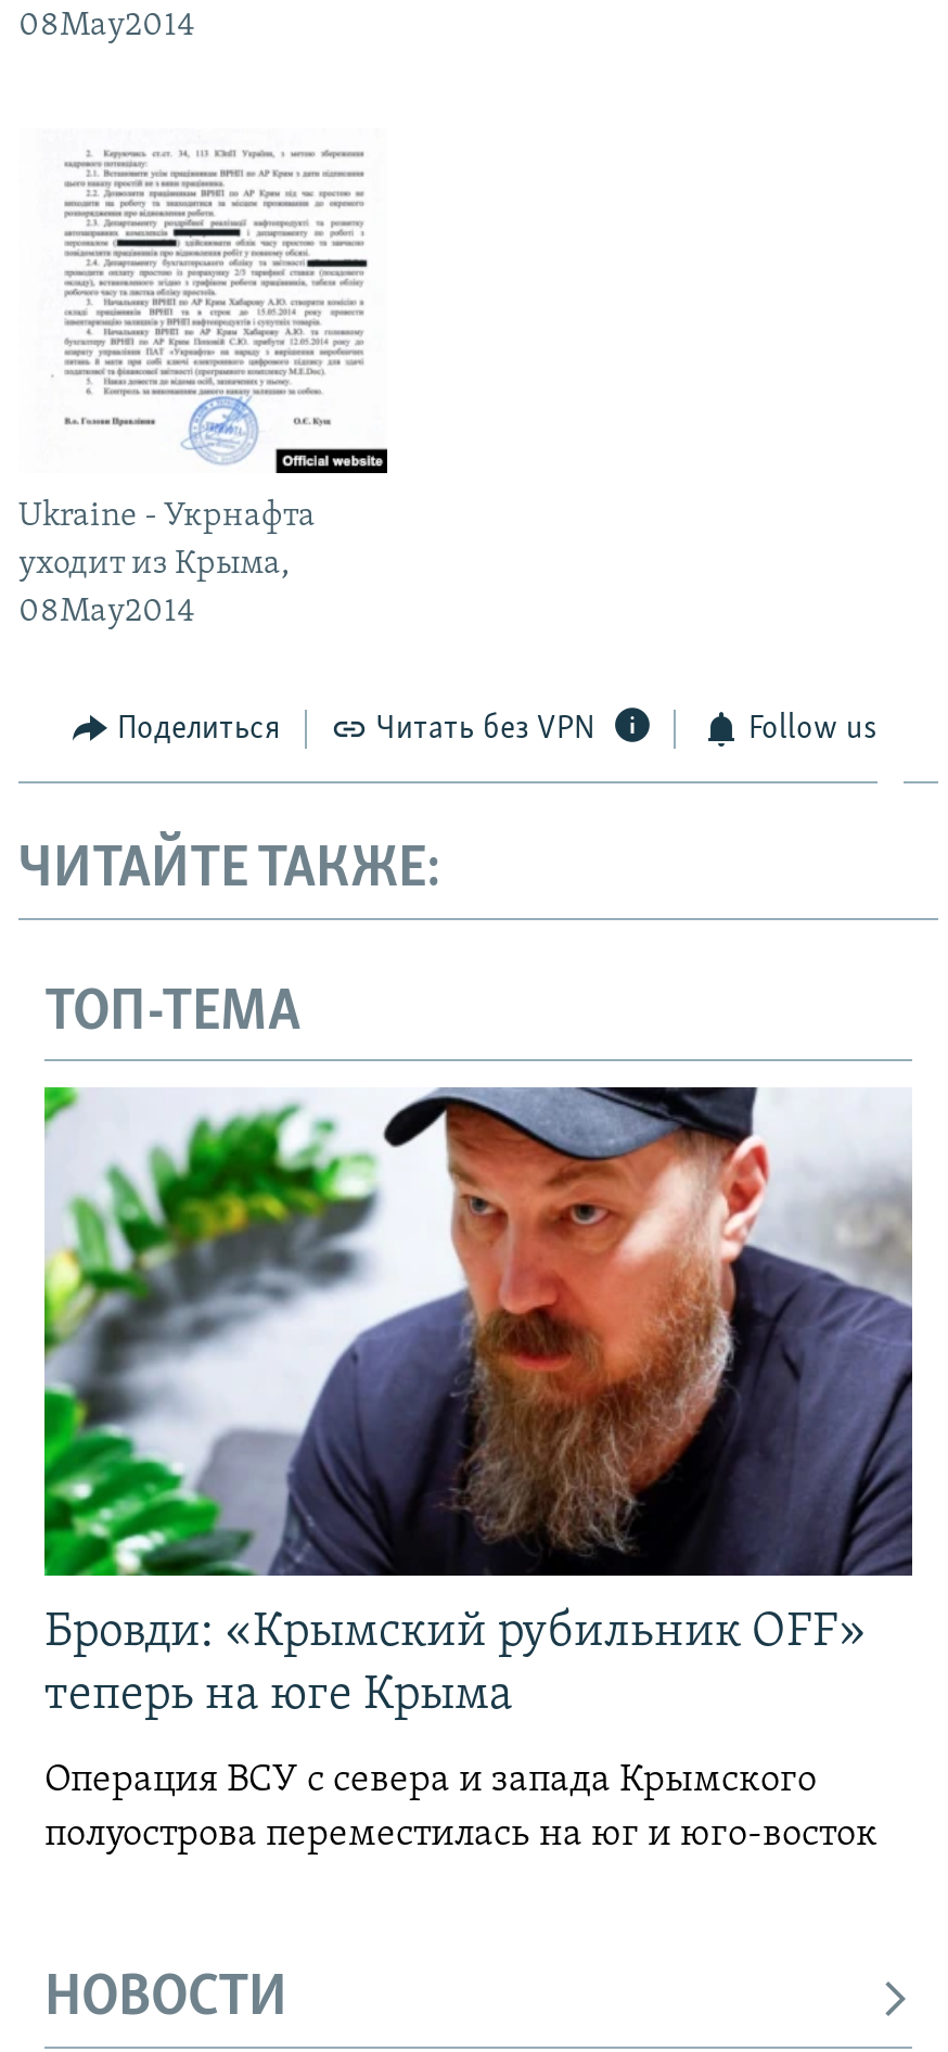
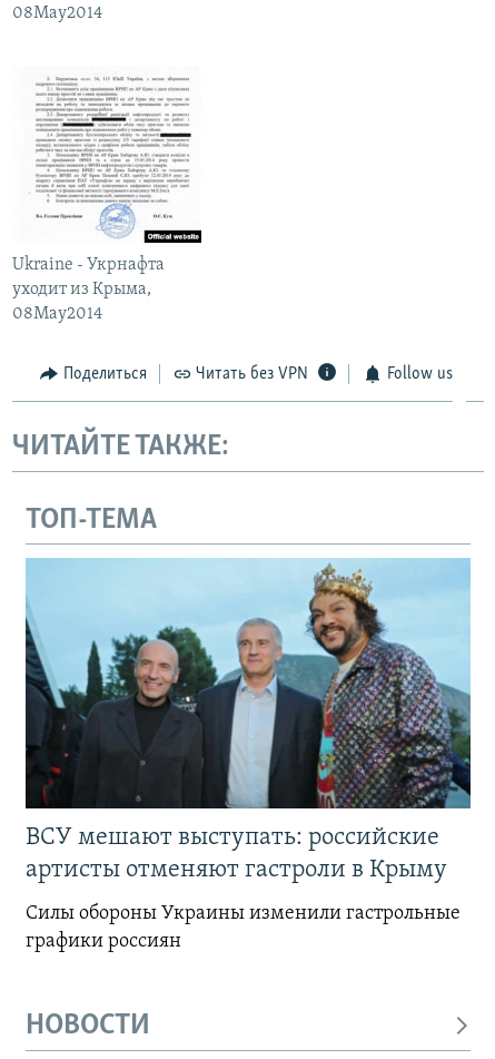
- [image]
- Бровди: «Крымский рубильник OFF»
- теперь на юге Крыма
+ [image]
+ ВСУ мешают выступать: российские
+ артисты отменяют гастроли в Крыму

- Операция ВСУ с севера и запада Крымского
- полуострова переместилась на юг и юго-восток
+ Силы обороны Украины изменили гастрольные
+ графики россиян
